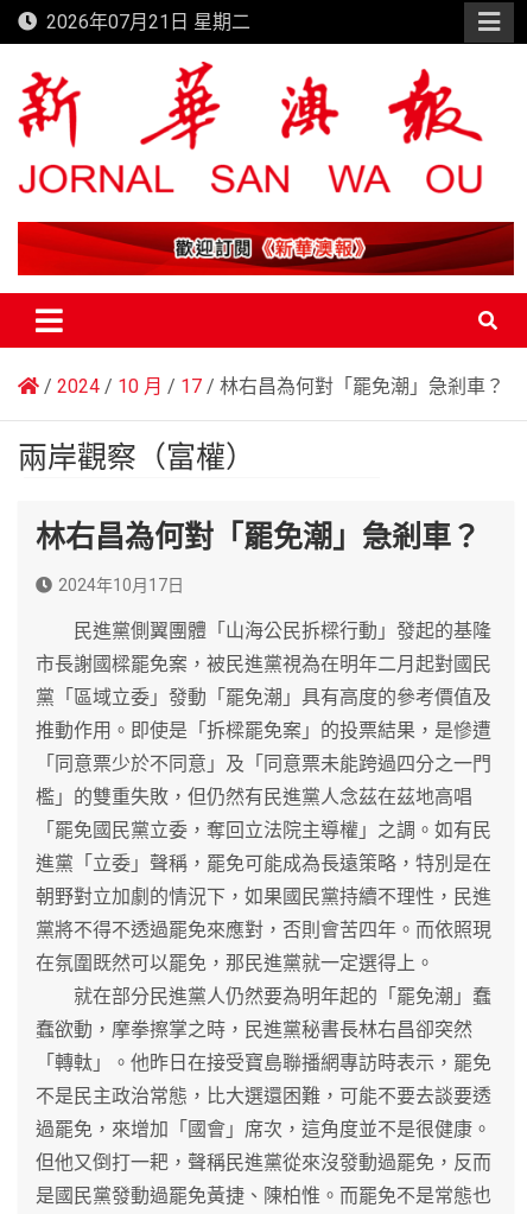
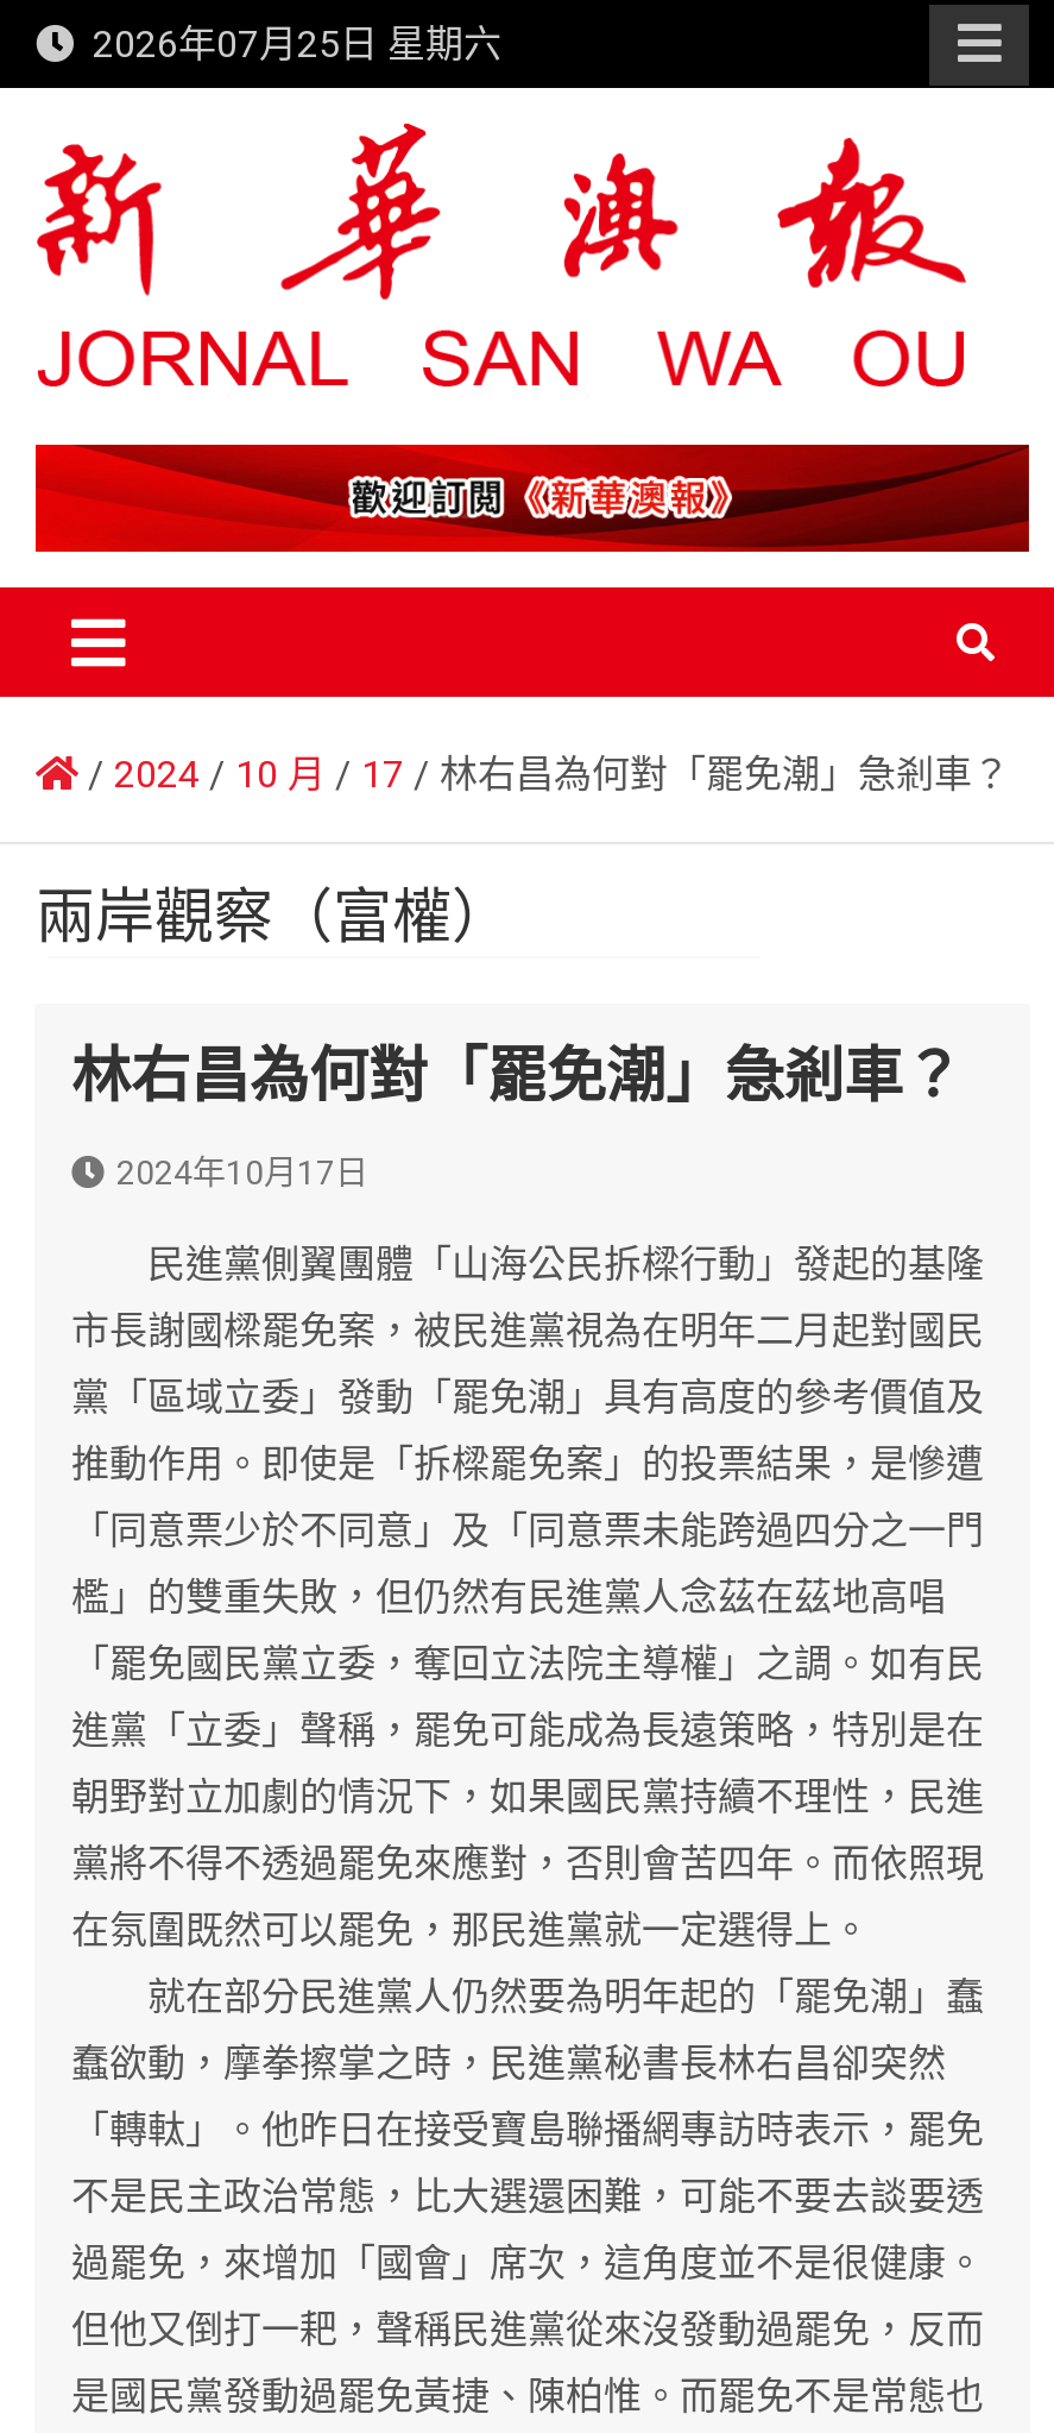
- 2026年07月21日 星期二
+ 2026年07月25日 星期六
